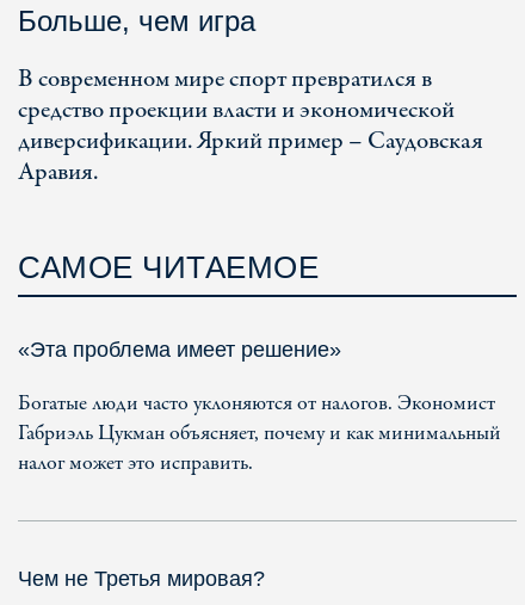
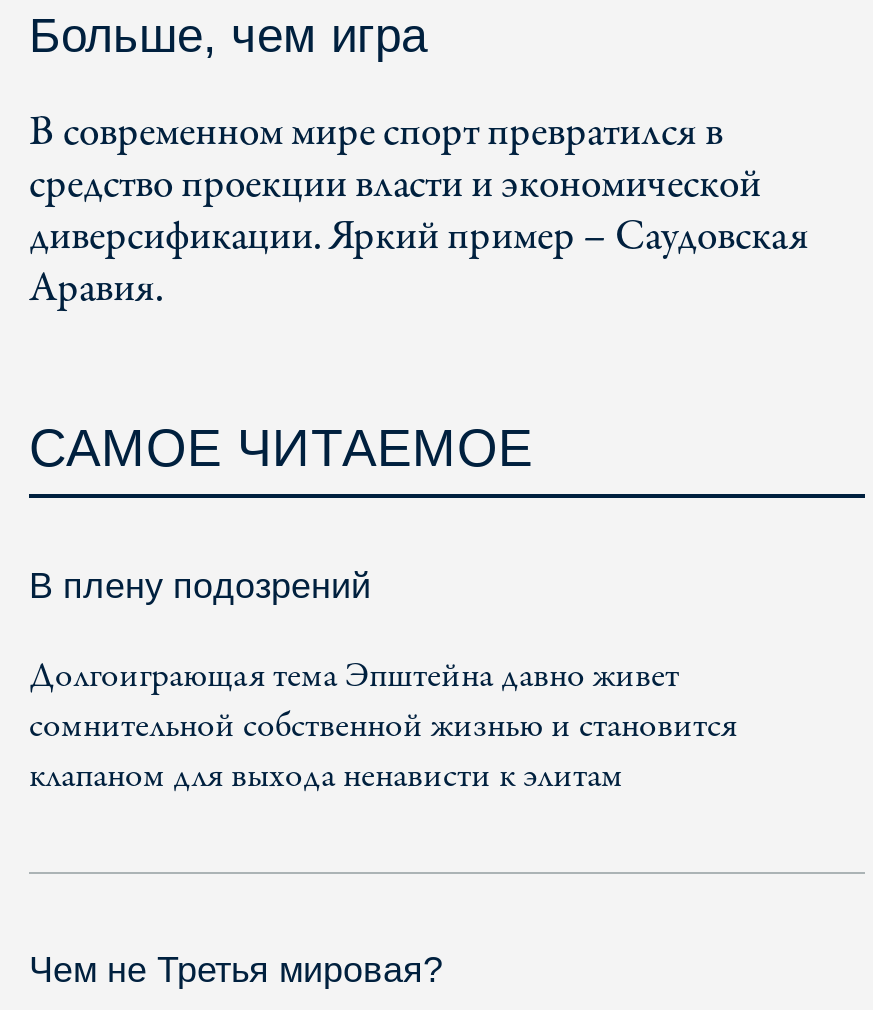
- «Эта проблема имеет решение»
+ В плену подозрений

- Богатые люди часто уклоняются от налогов. Экономист
- Габриэль Цукман объясняет, почему и как минимальный
- налог может это исправить.
+ Долгоиграющая тема Эпштейна давно живет
+ сомнительной собственной жизнью и становится
+ клапаном для выхода ненависти к элитам
